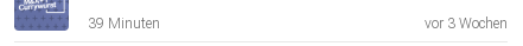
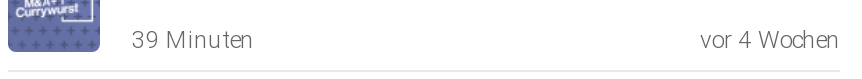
- vor 3 Wochen
+ vor 4 Wochen
